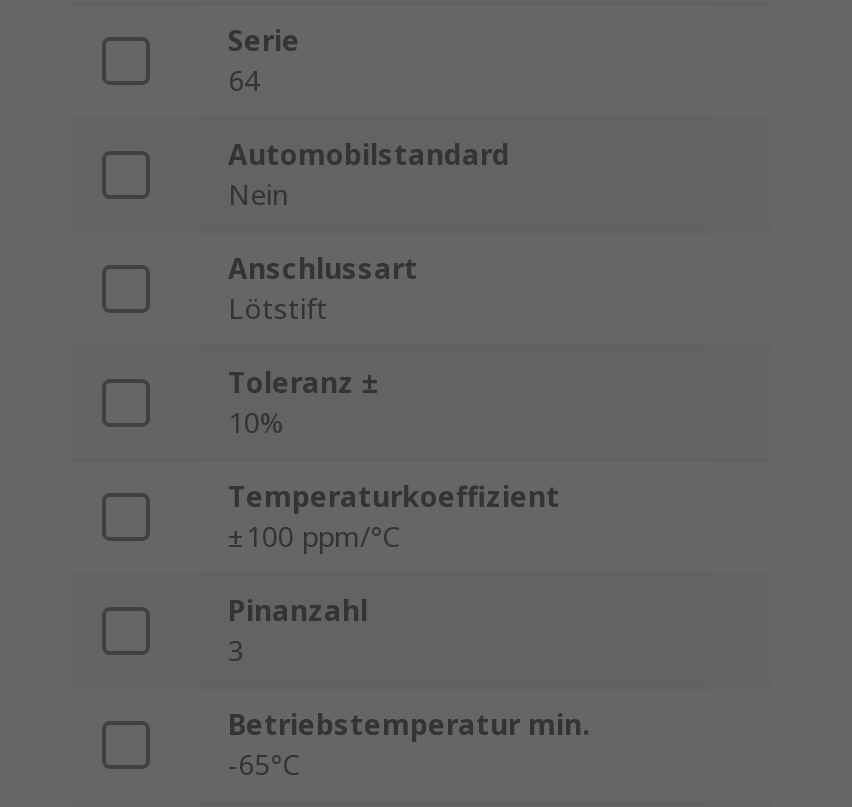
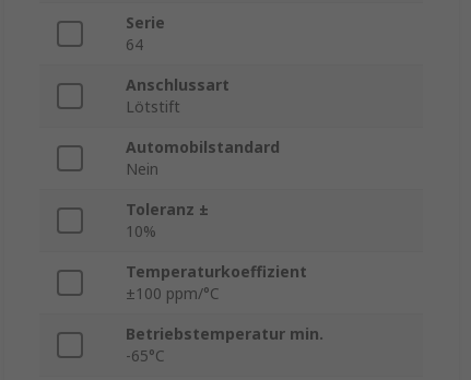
moved down: Automobilstandard | Nein

- Pinanzahl
- 3
